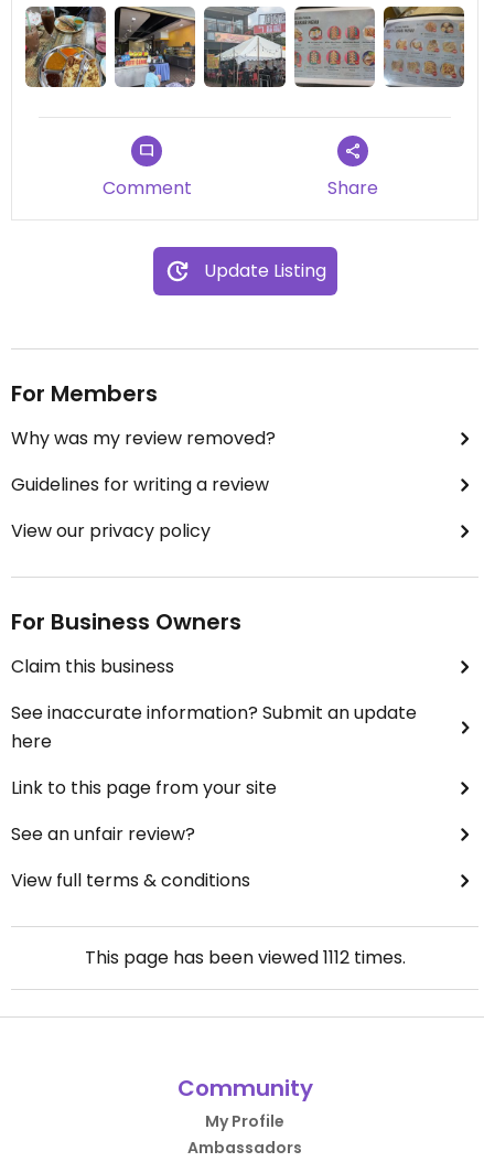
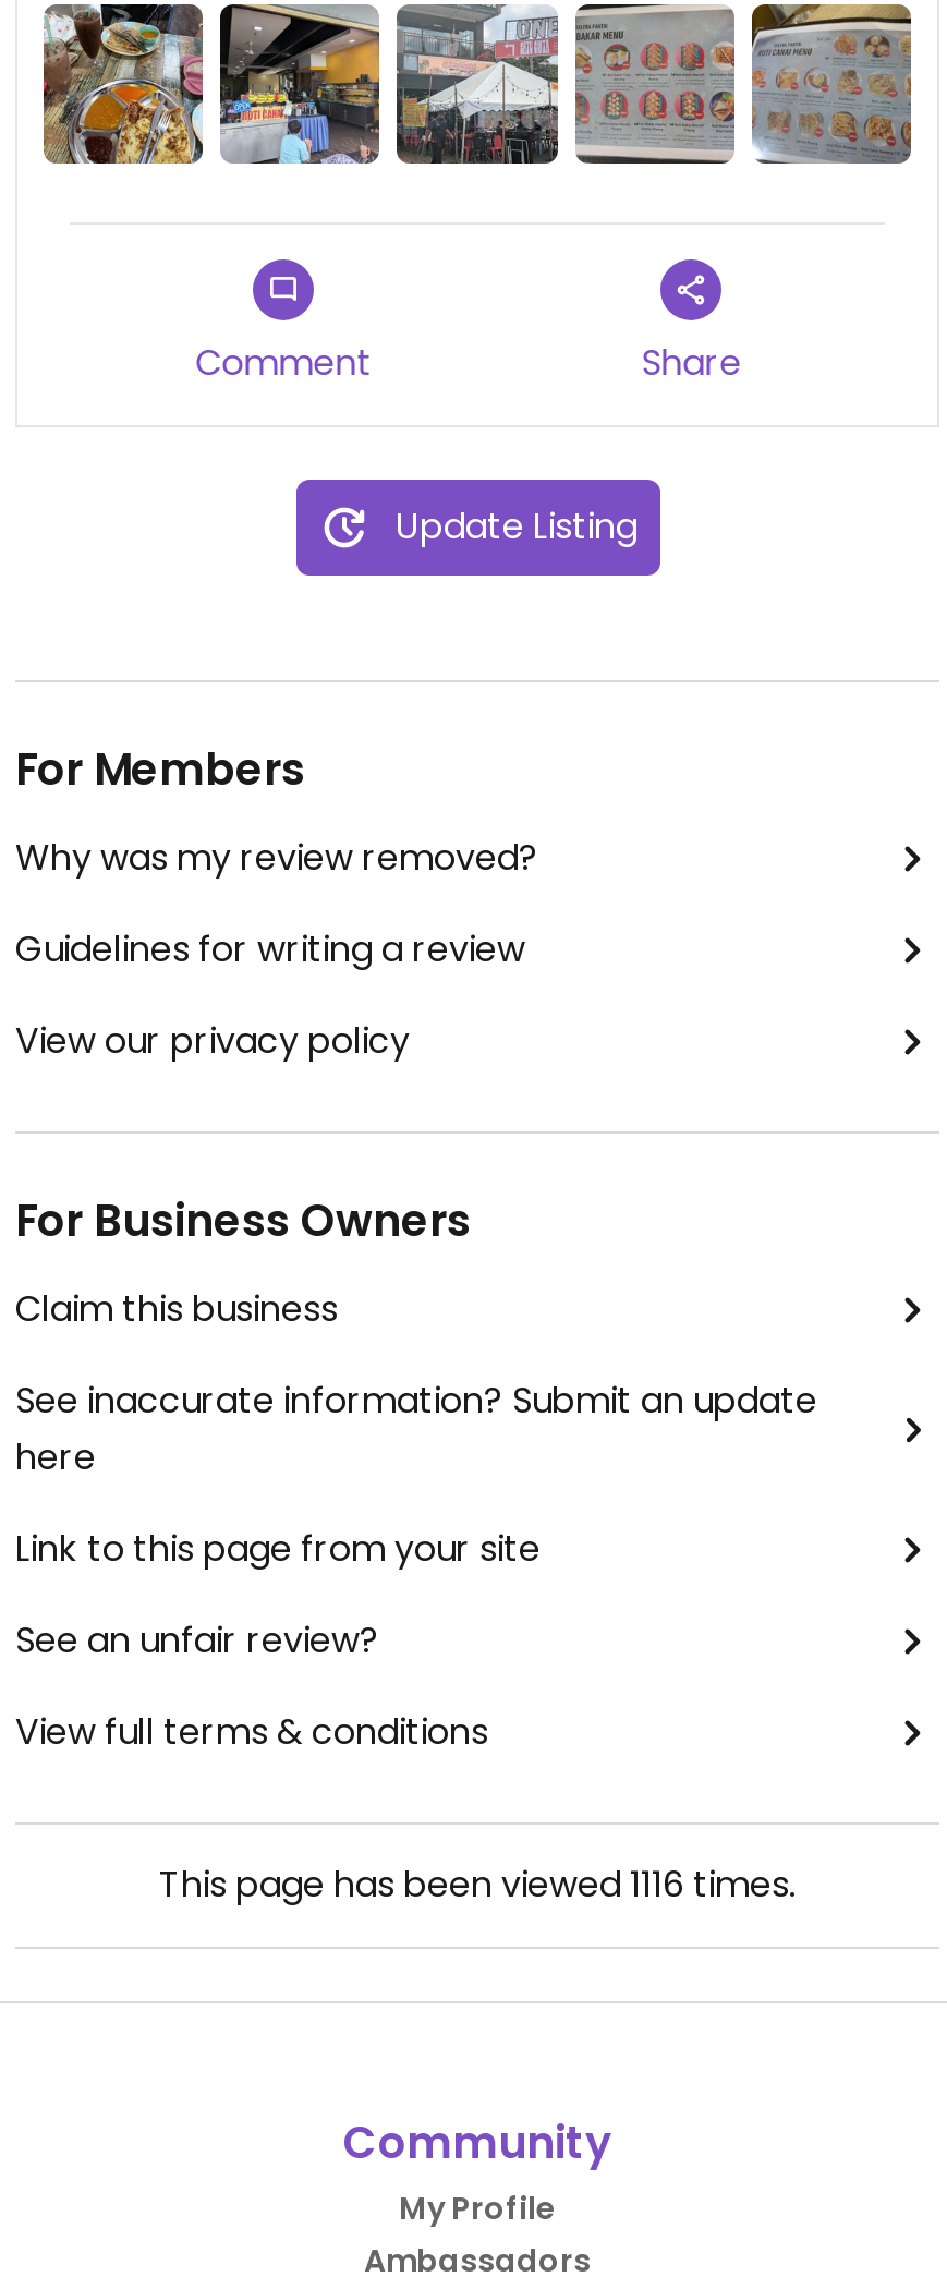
- This page has been viewed 1112 times.
+ This page has been viewed 1116 times.
